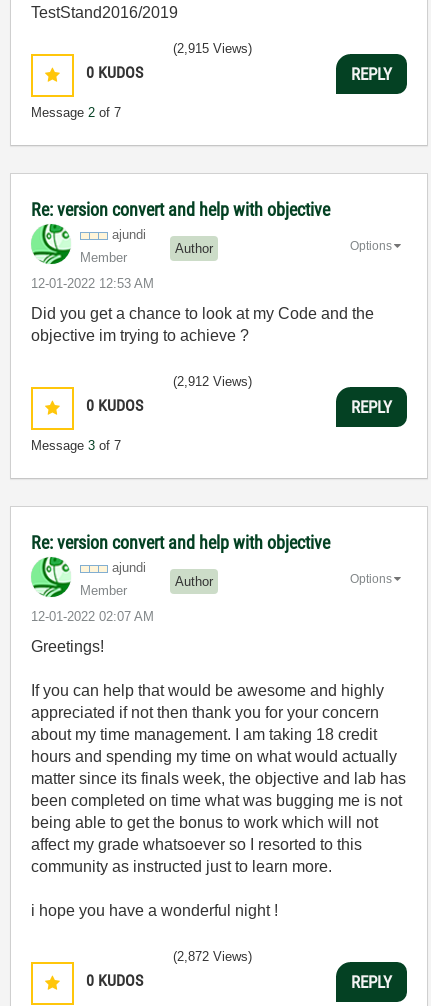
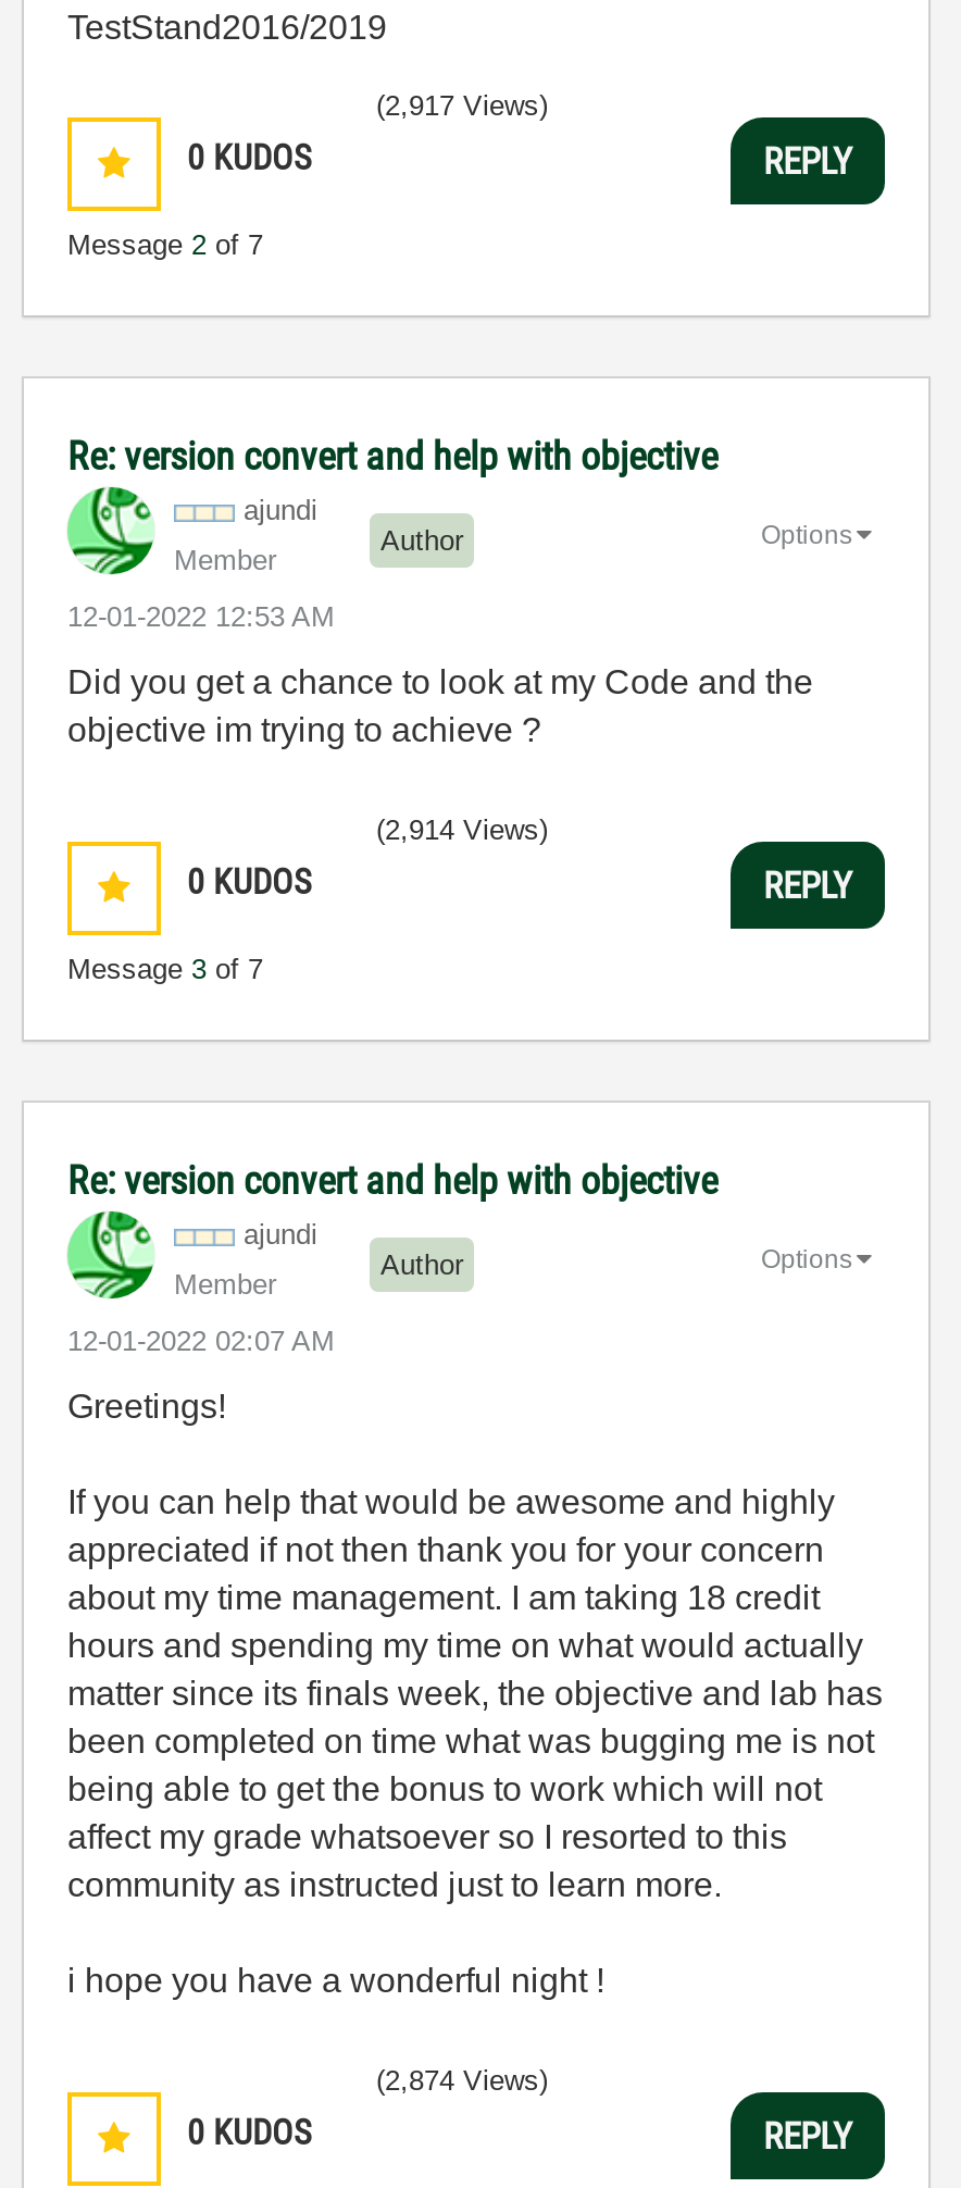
- (2,915 Views)
+ (2,917 Views)

- (2,912 Views)
+ (2,914 Views)

- (2,872 Views)
+ (2,874 Views)
